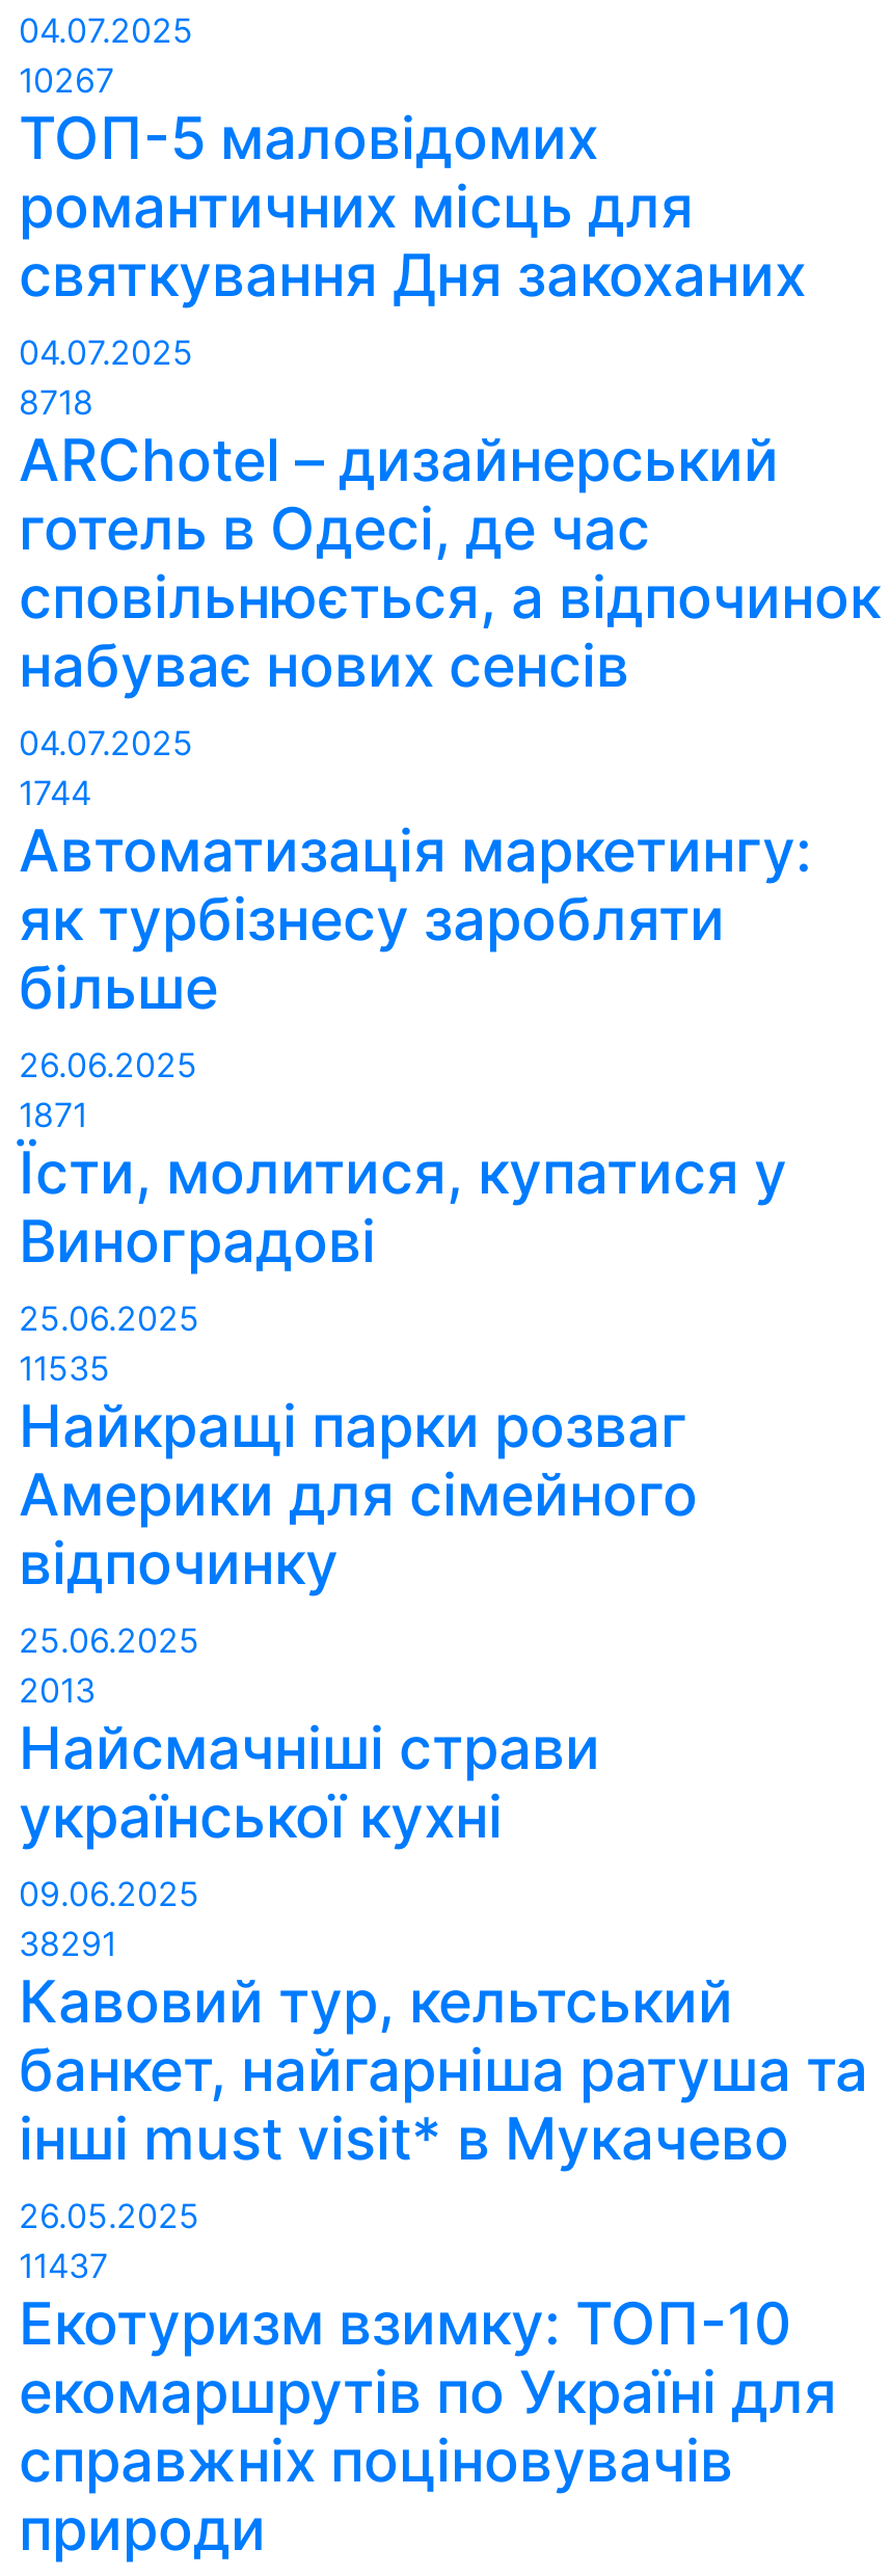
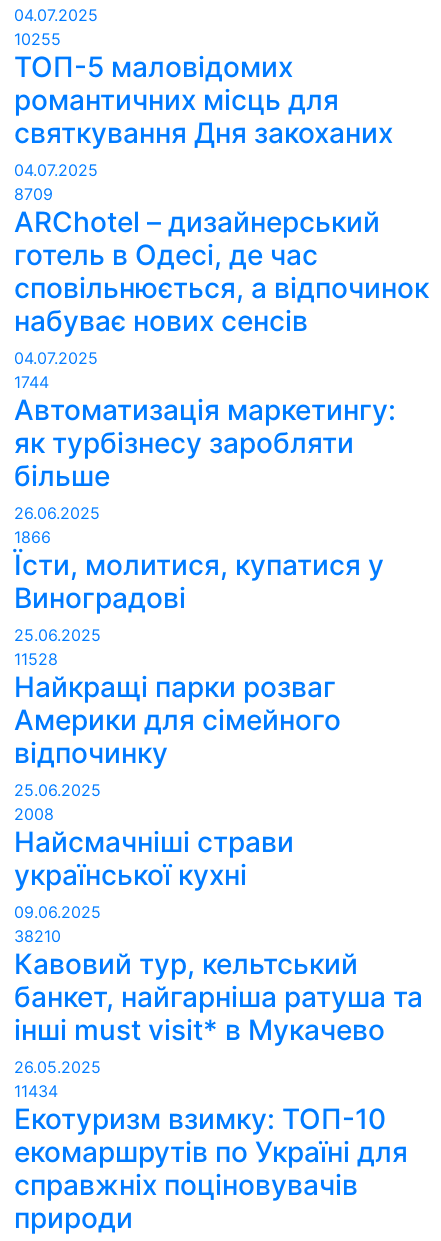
- 10267
+ 10255

- 8718
+ 8709

- 1871
+ 1866

- 11535
+ 11528

- 2013
+ 2008

- 38291
+ 38210

- 11437
+ 11434
